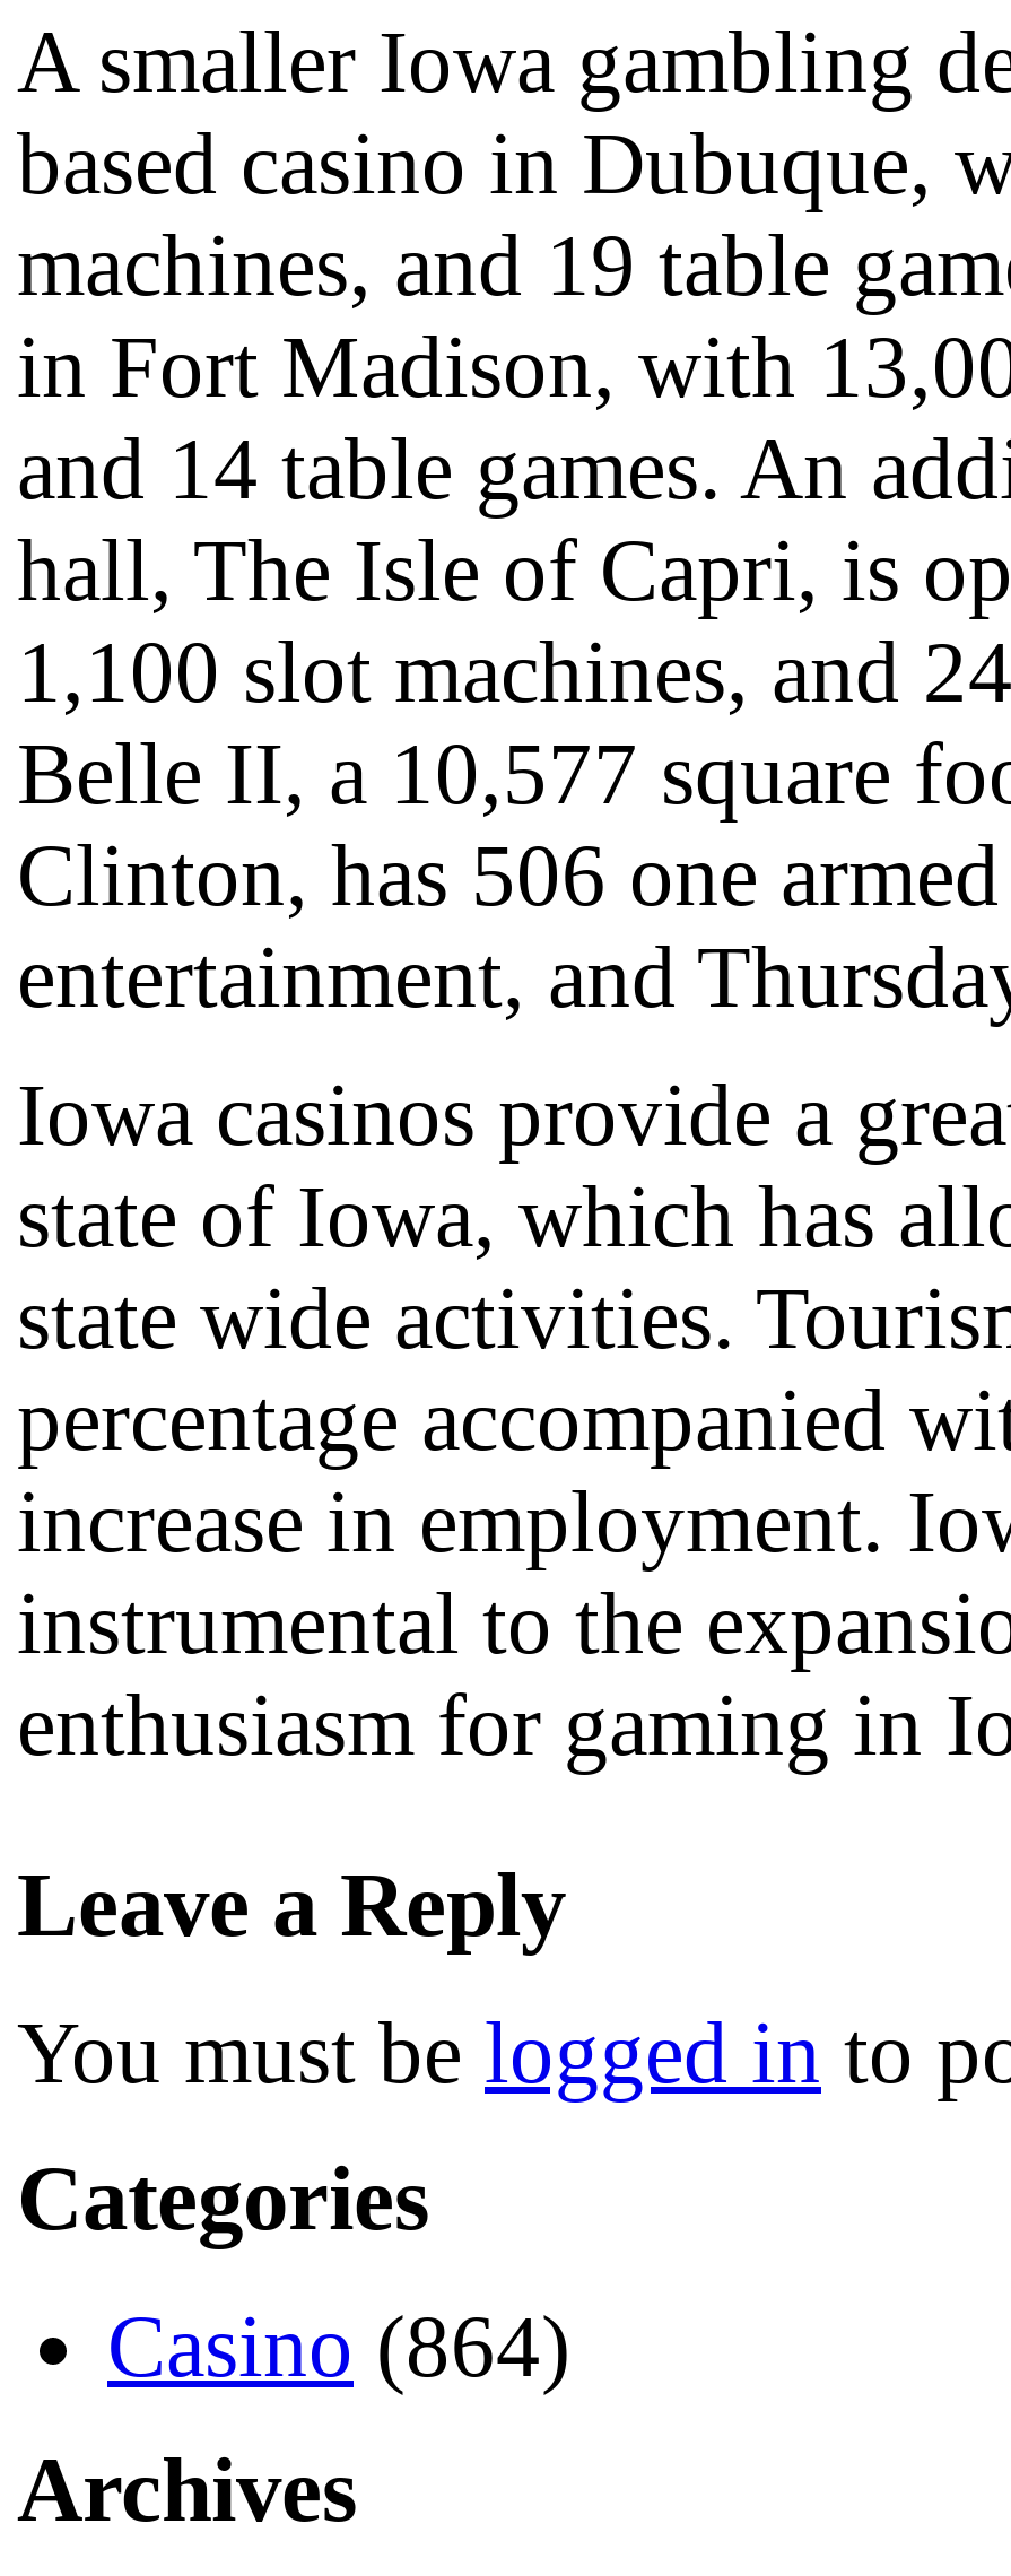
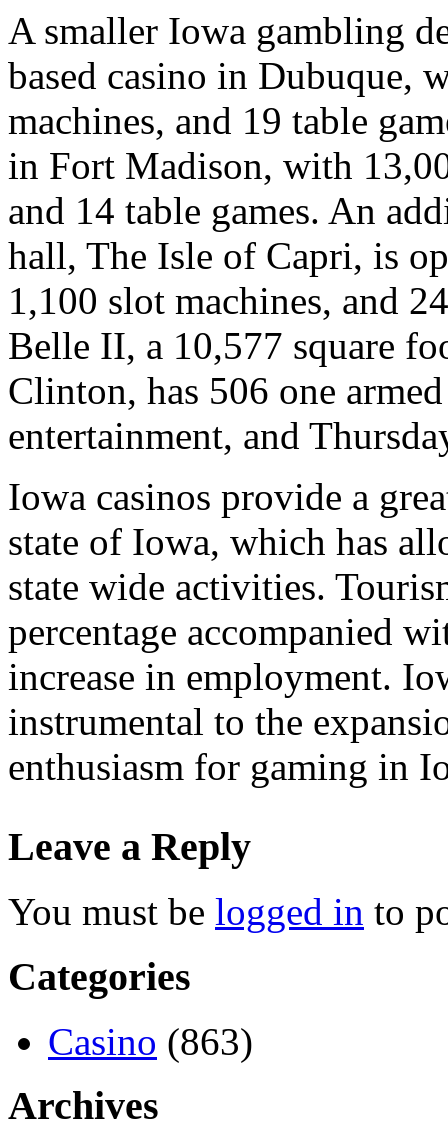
- Casino (864)
+ Casino (863)
